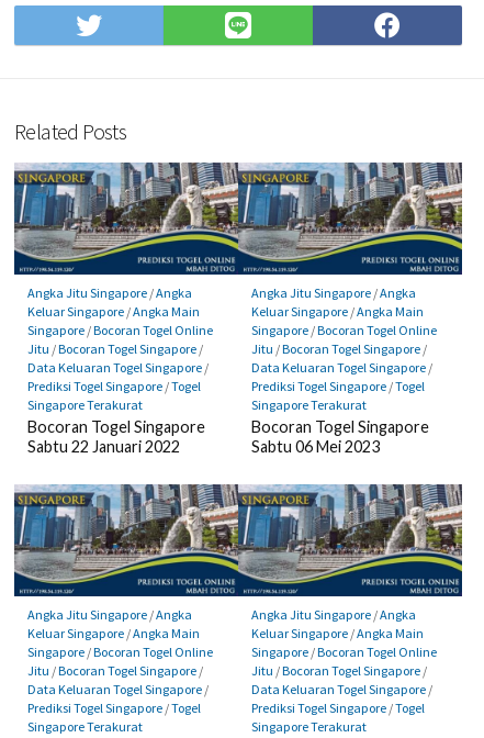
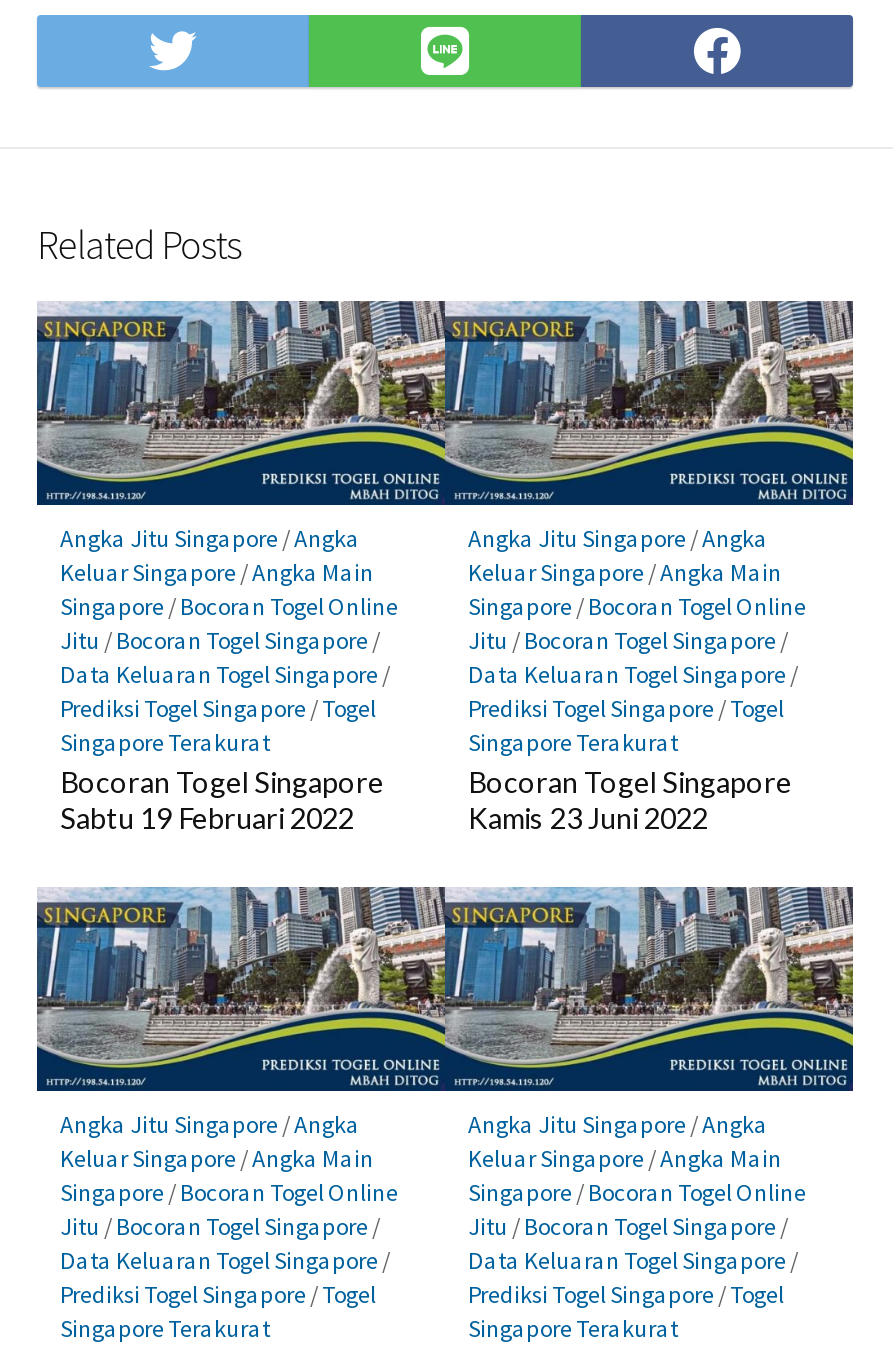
- Sabtu 22 Januari 2022
+ Sabtu 19 Februari 2022

- Sabtu 06 Mei 2023
+ Kamis 23 Juni 2022
